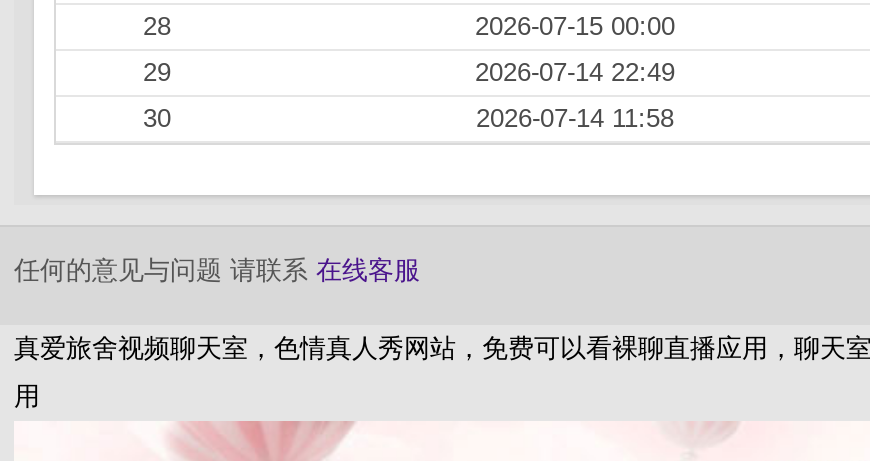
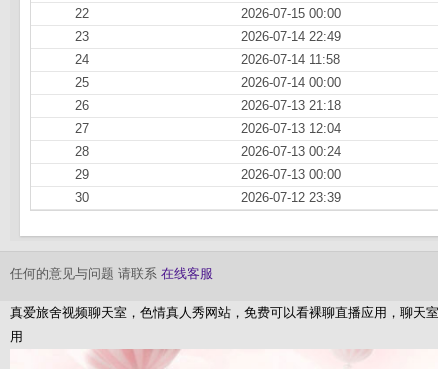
- 28
+ 22

- 29
+ 23

- 30
+ 24

+ 25
+ 2026-07-14 00:00
+ 26
+ 2026-07-13 21:18
+ 27
+ 2026-07-13 12:04
+ 28
+ 2026-07-13 00:24
+ 29
+ 2026-07-13 00:00
+ 30
+ 2026-07-12 23:39
